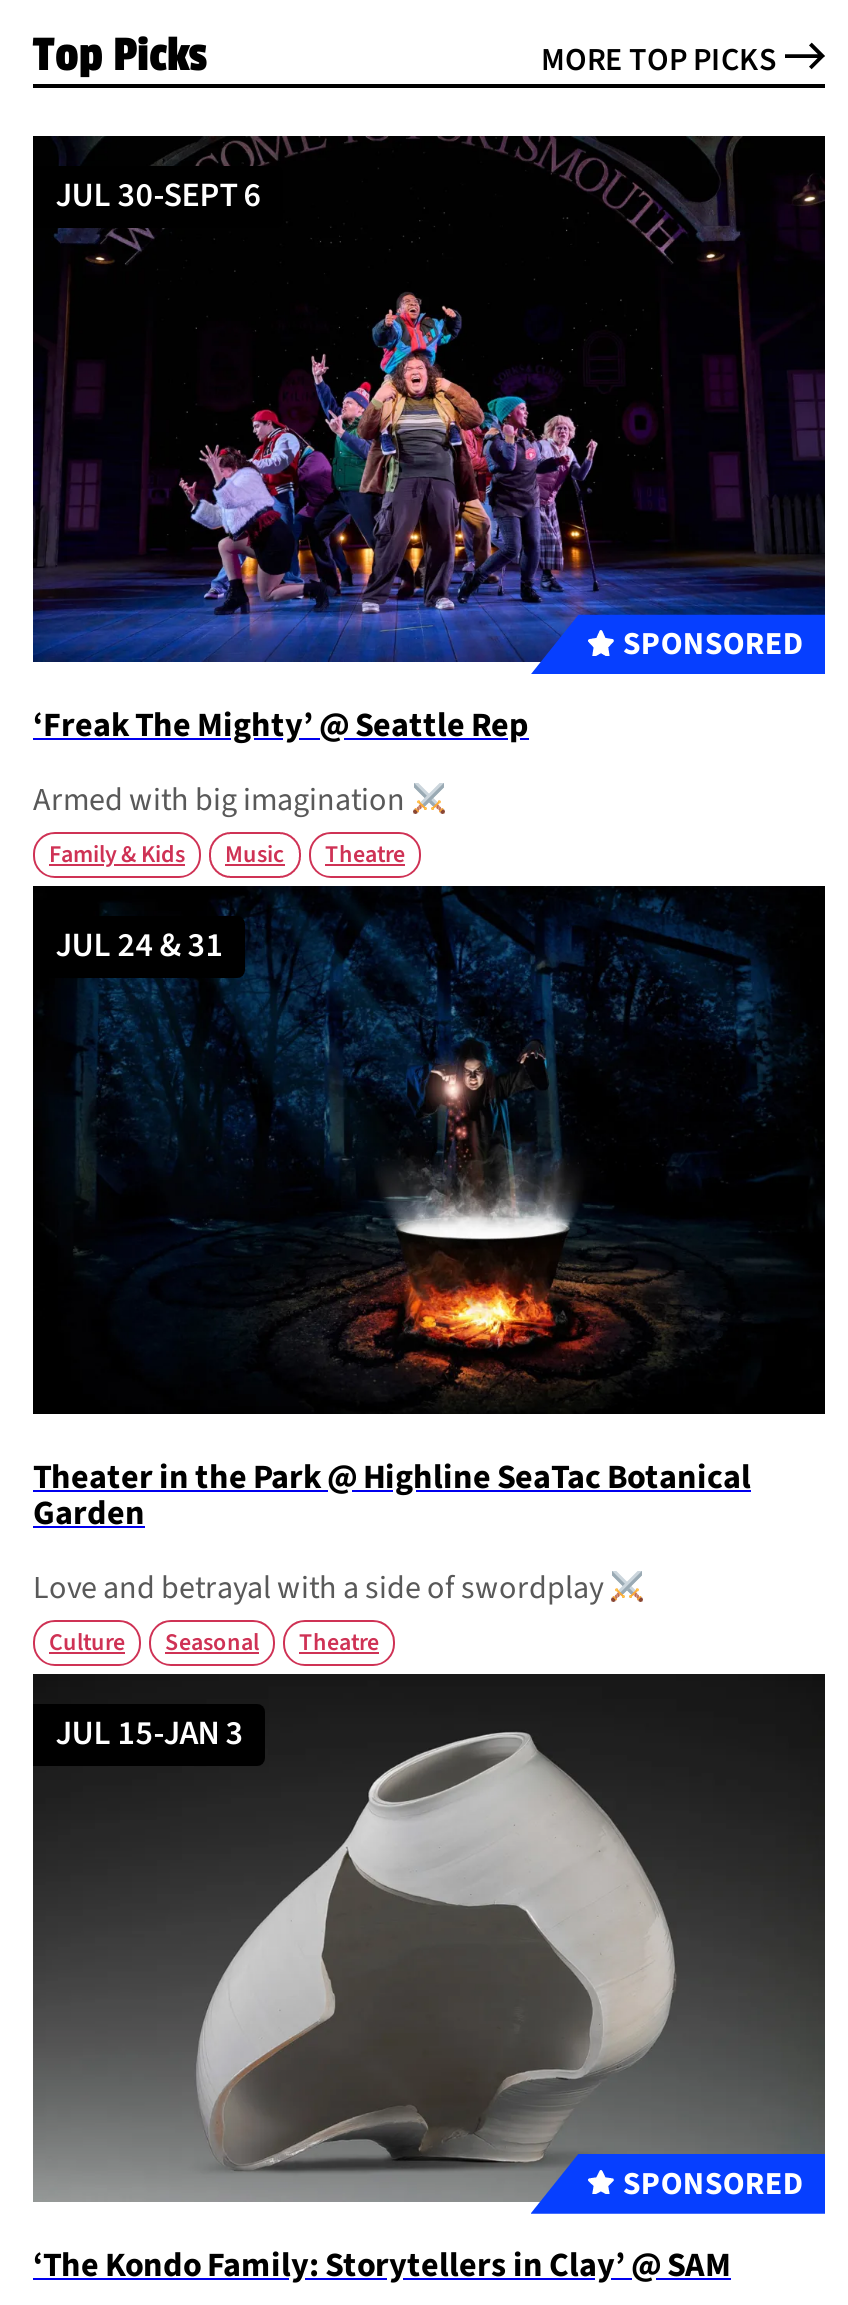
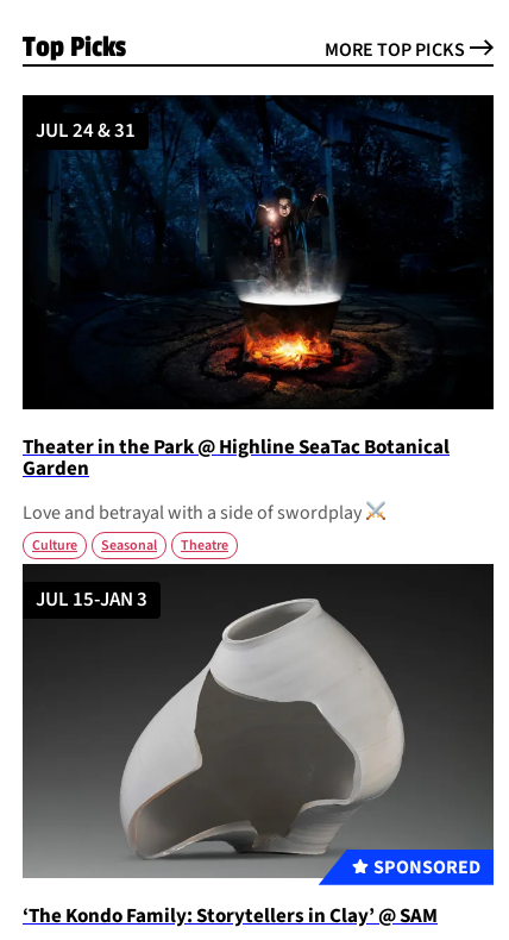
- [image]
- JUL 30-SEPT 6

- SPONSORED
- ‘Freak The Mighty’ @ Seattle Rep
- Armed with big imagination
- Family & Kids
- Music
- Theatre
